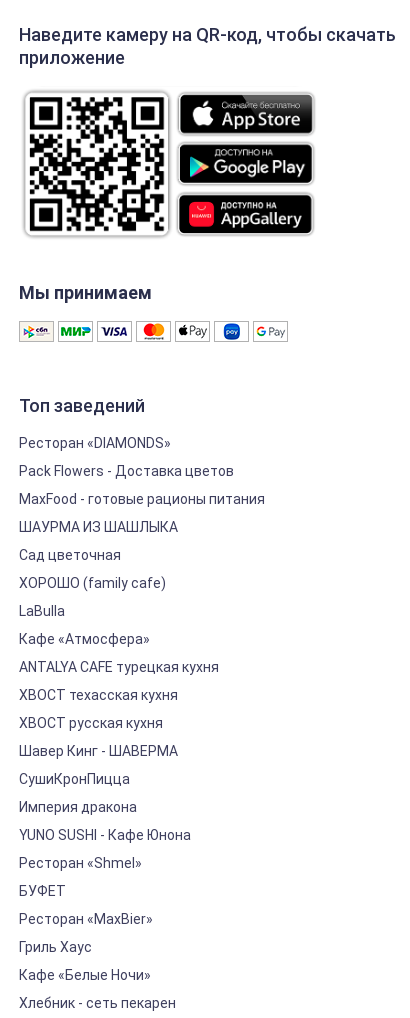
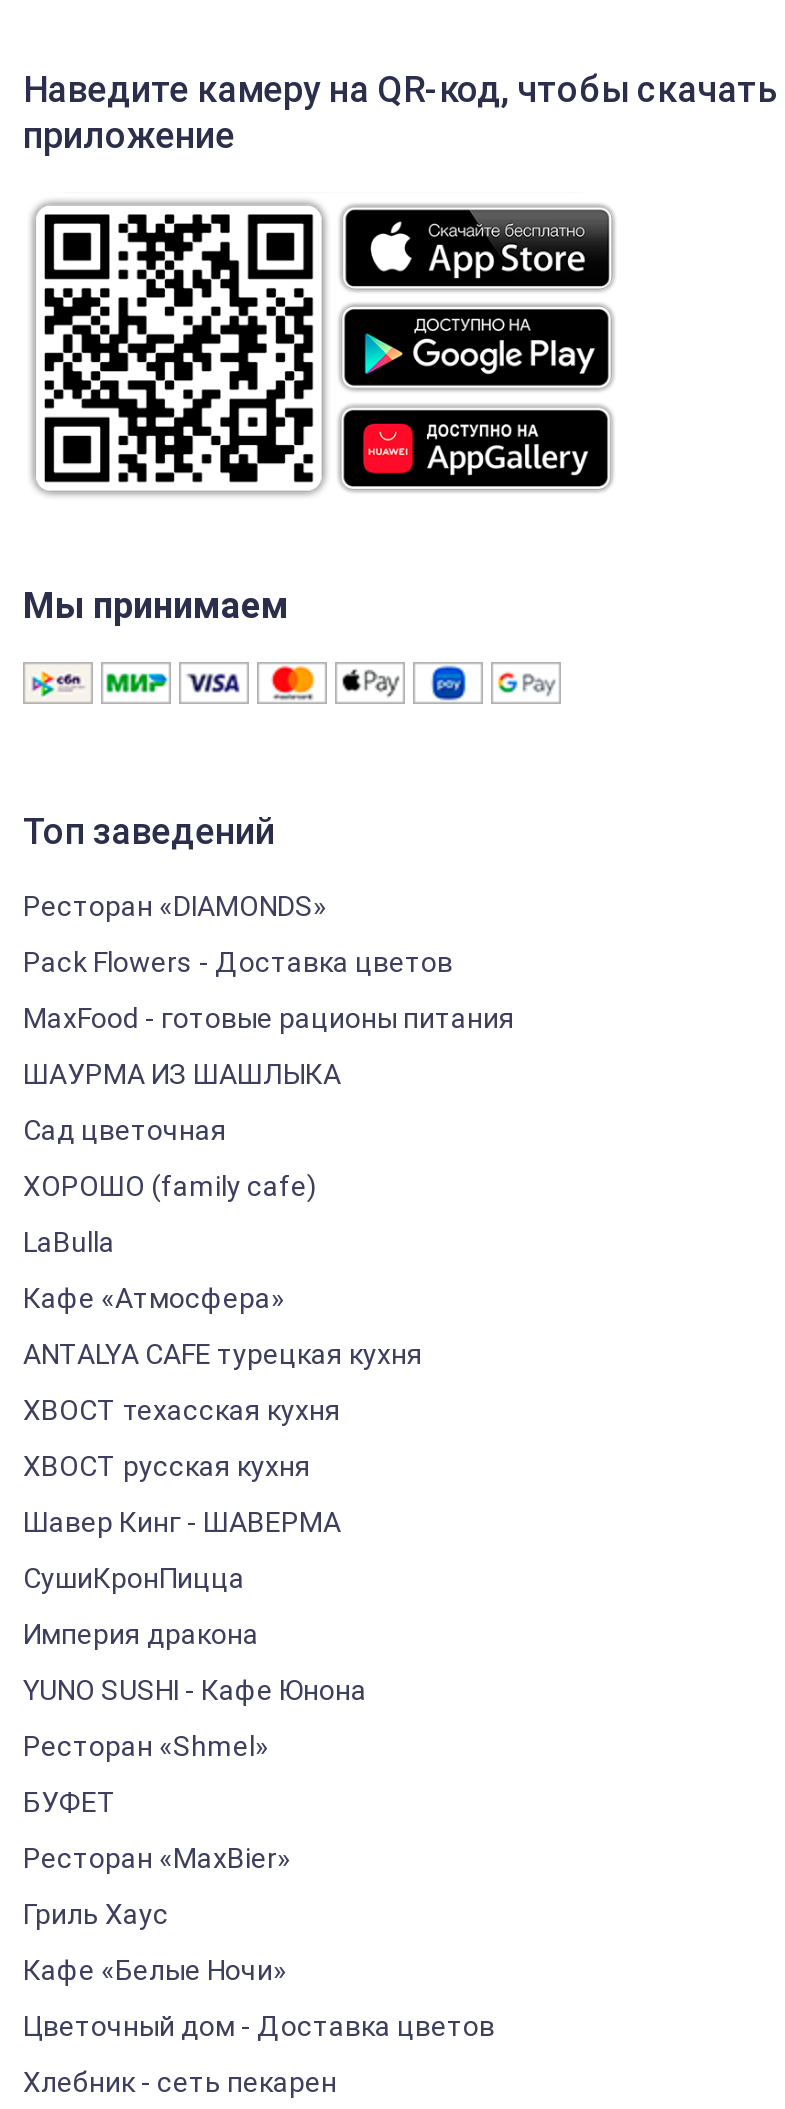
+ Цветочный дом - Доставка цветов
